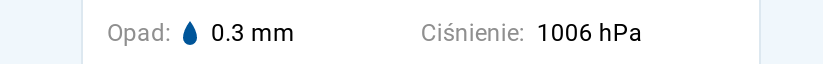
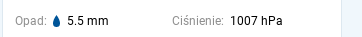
- Opad: 0.3 mm
+ Opad: 5.5 mm

- Ciśnienie: 1006 hPa
+ Ciśnienie: 1007 hPa
